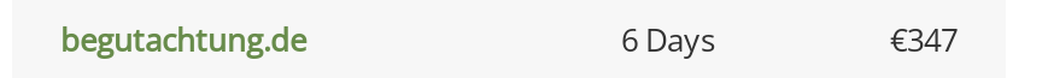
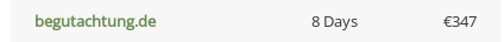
- 6 Days
+ 8 Days
